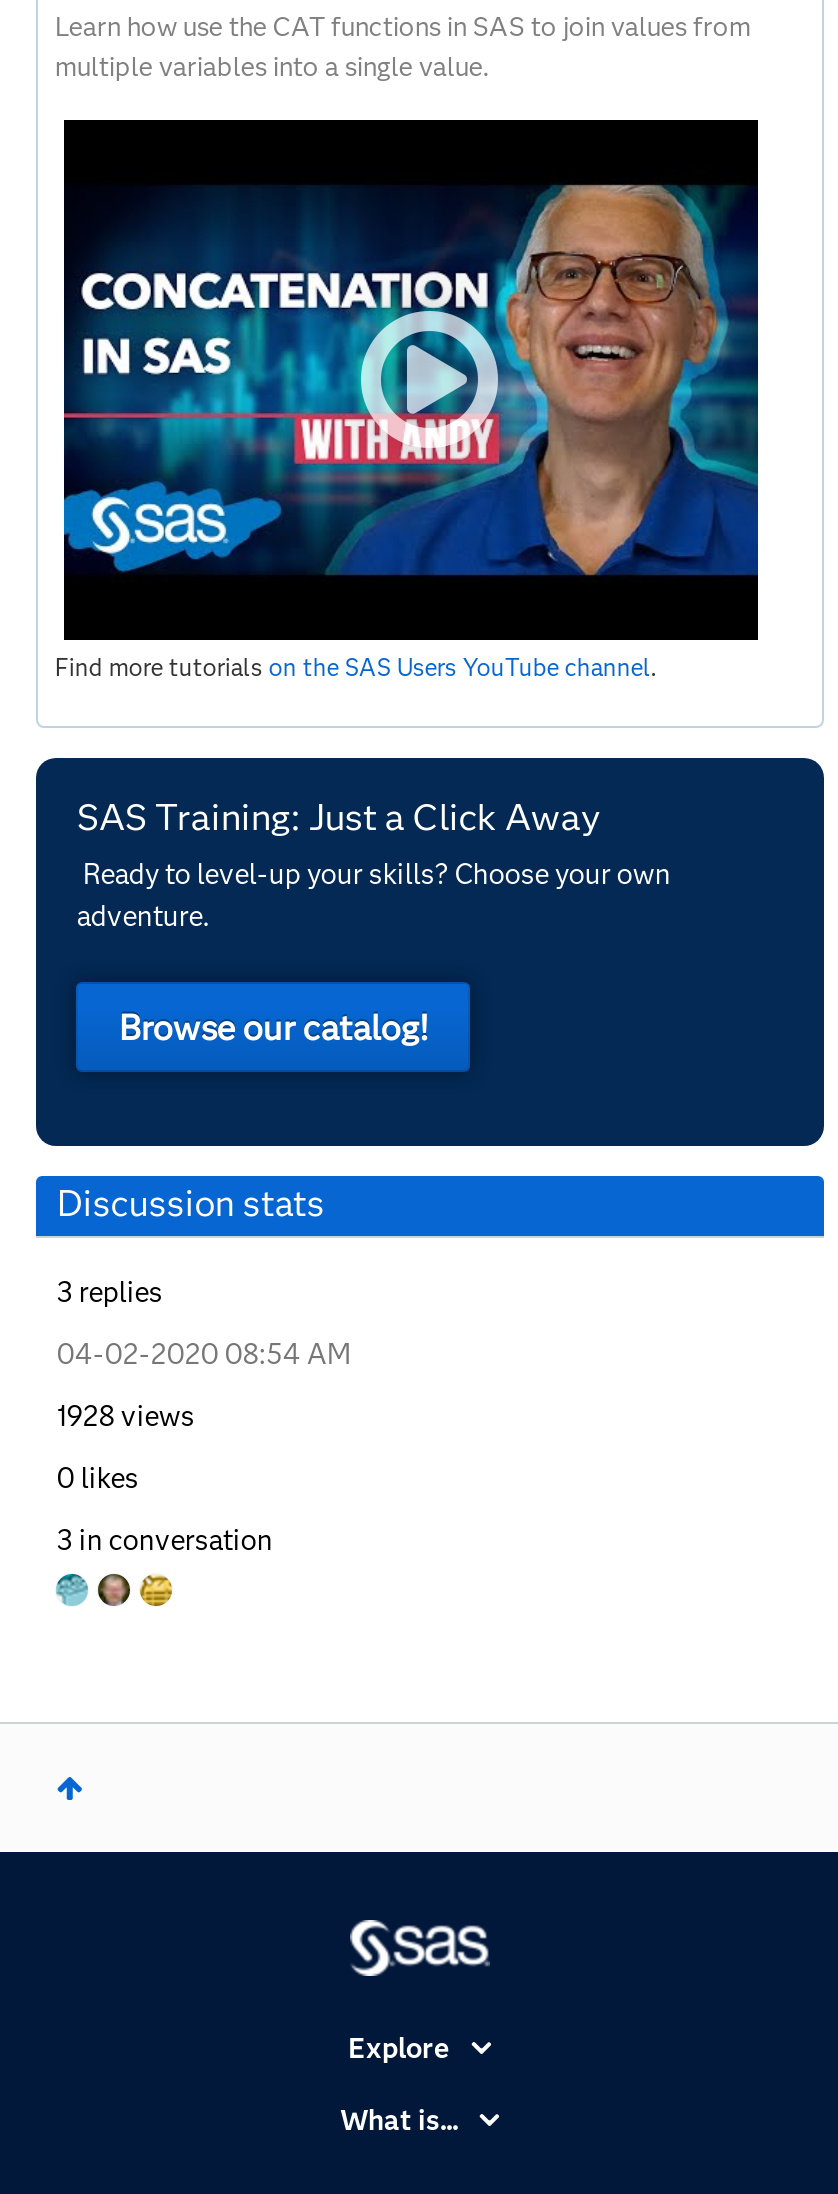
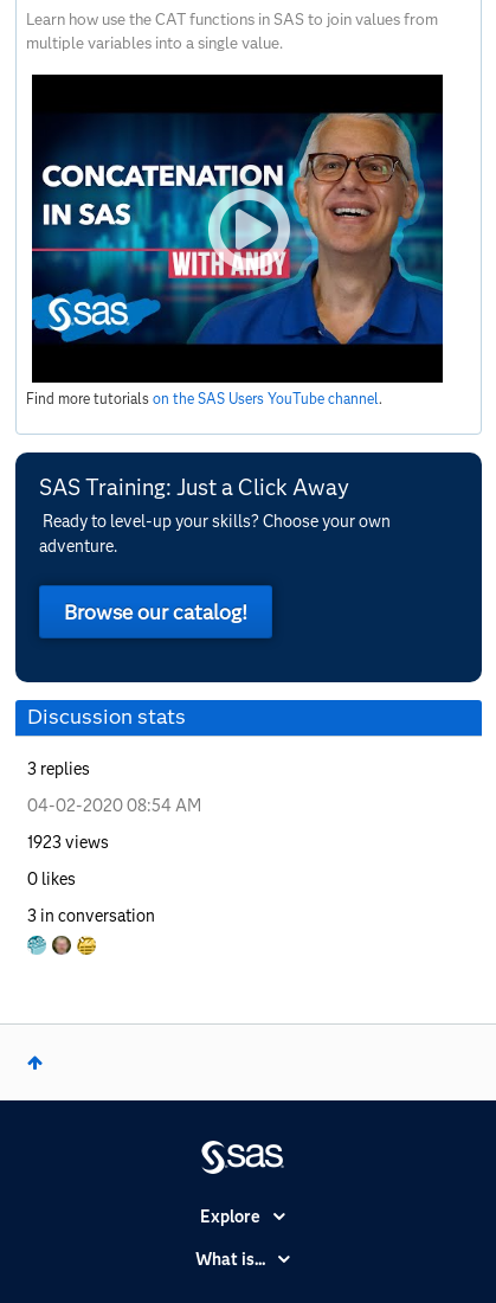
- 1928 views
+ 1923 views
